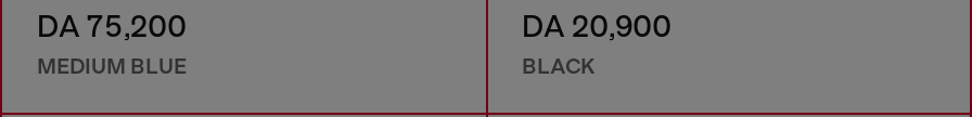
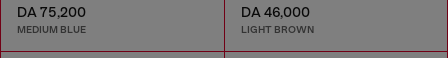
- DA 20,900
- BLACK
+ DA 46,000
+ LIGHT BROWN
